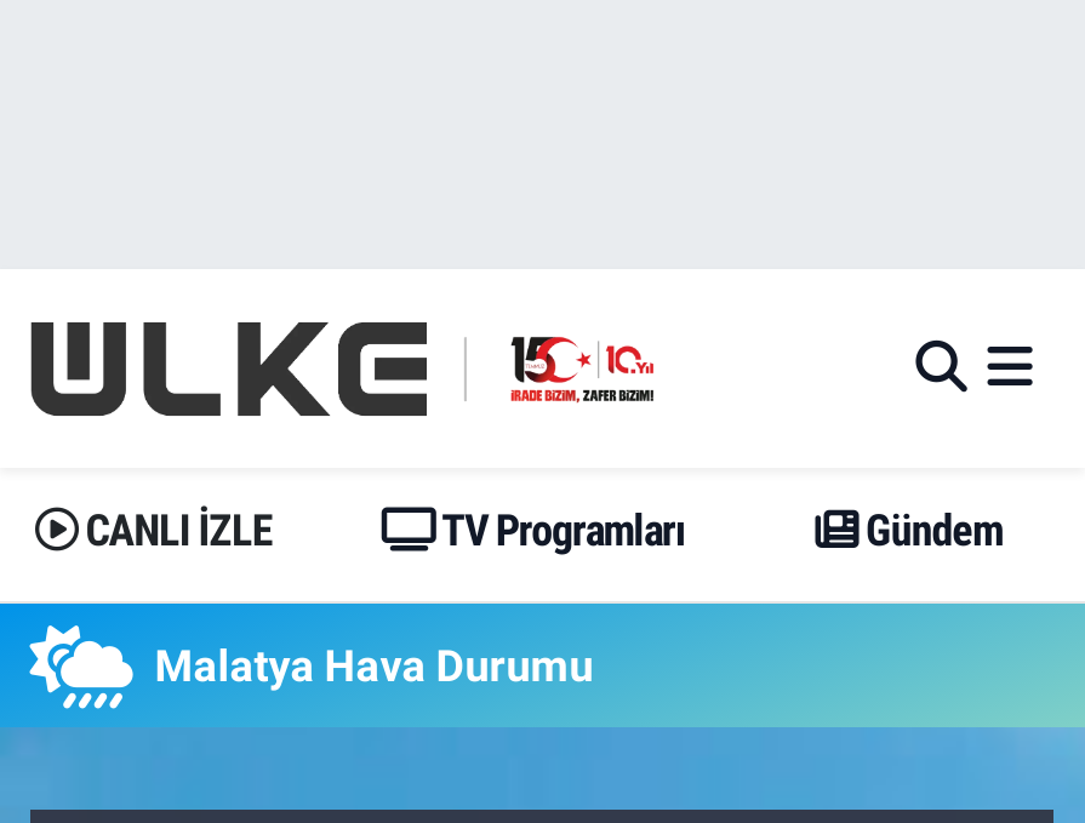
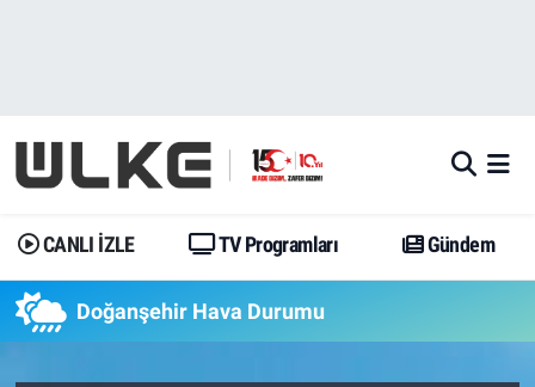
- Malatya Hava Durumu
+ Doğanşehir Hava Durumu
